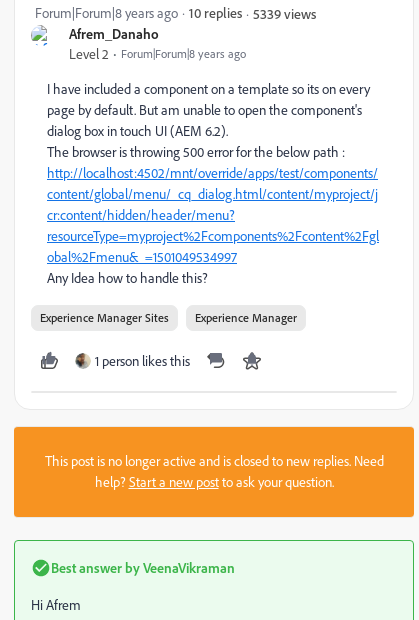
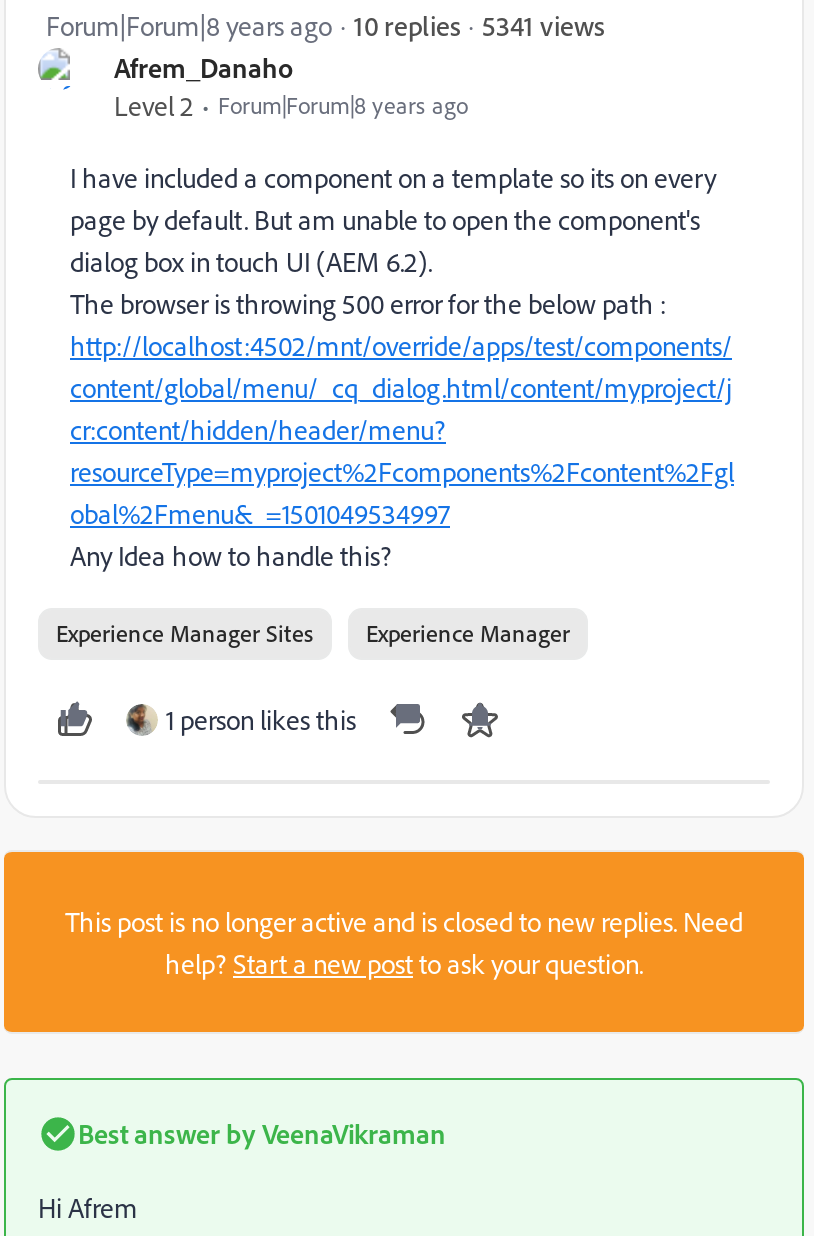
- 5339 views
+ 5341 views
